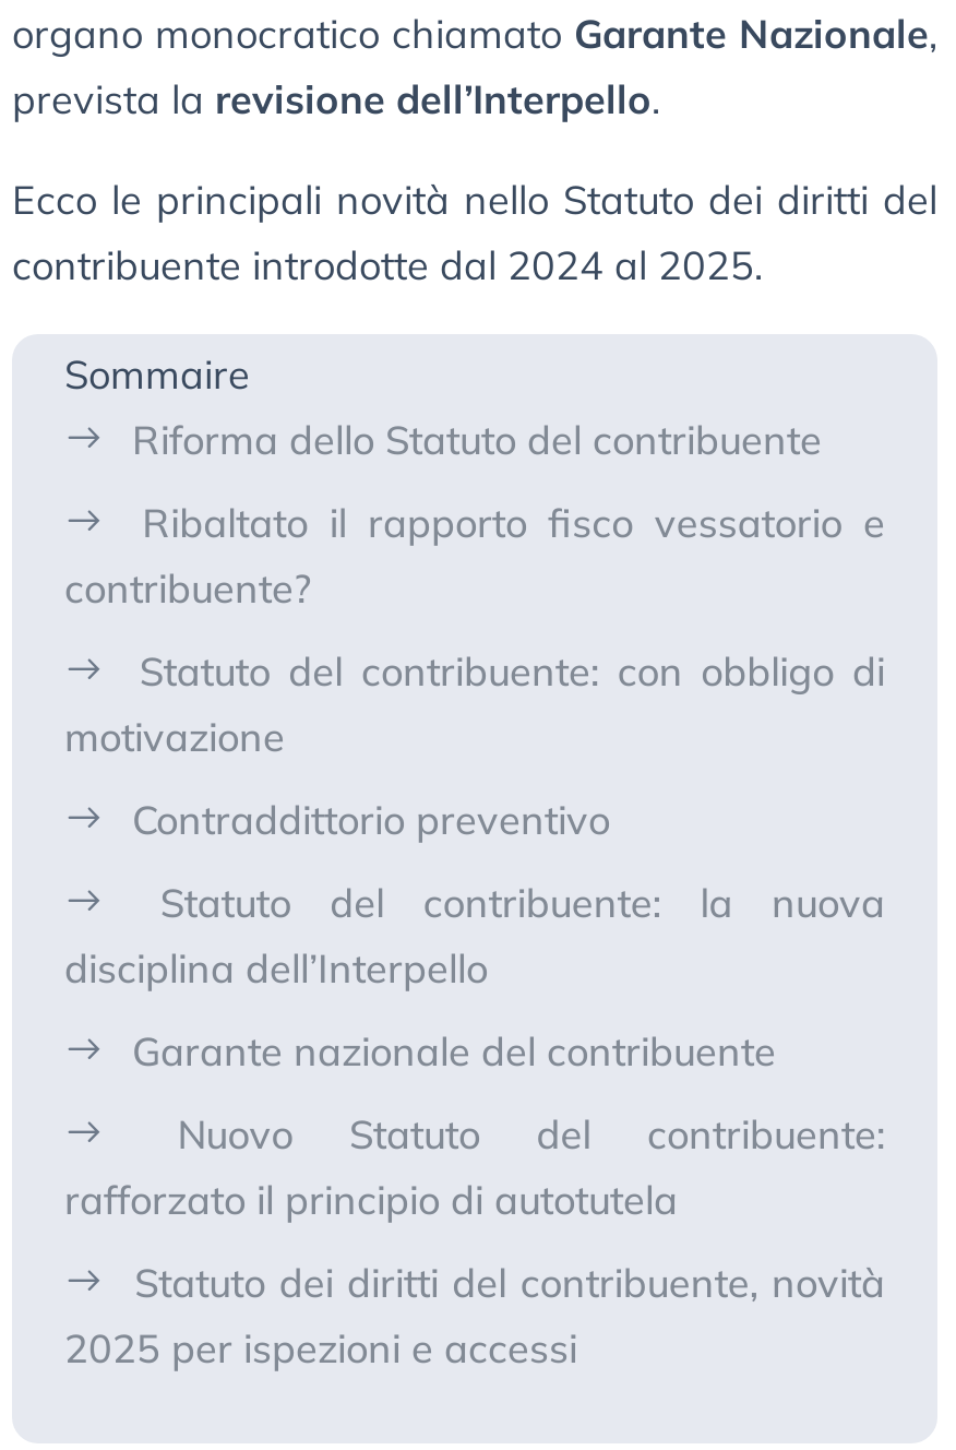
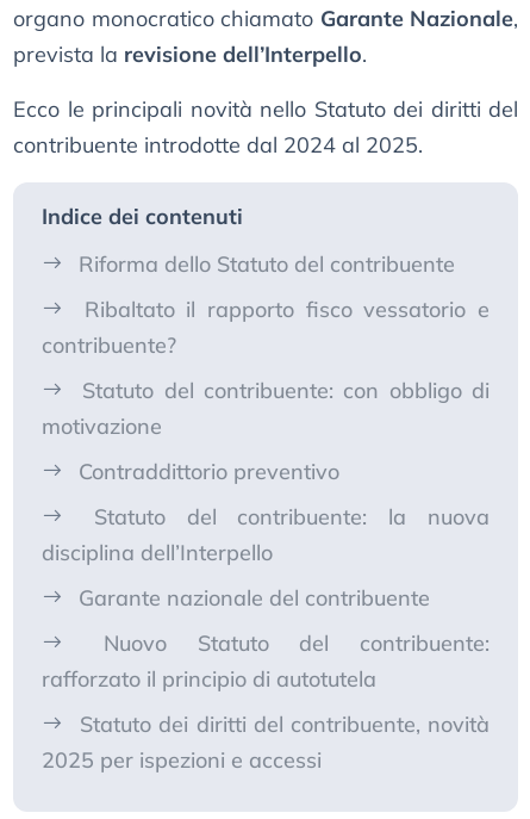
- Sommaire
+ Indice dei contenuti
